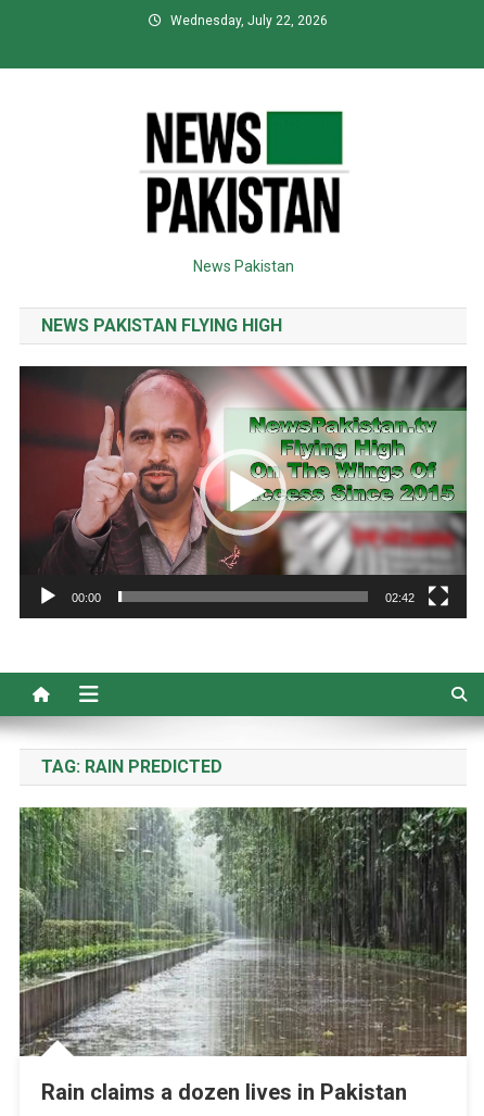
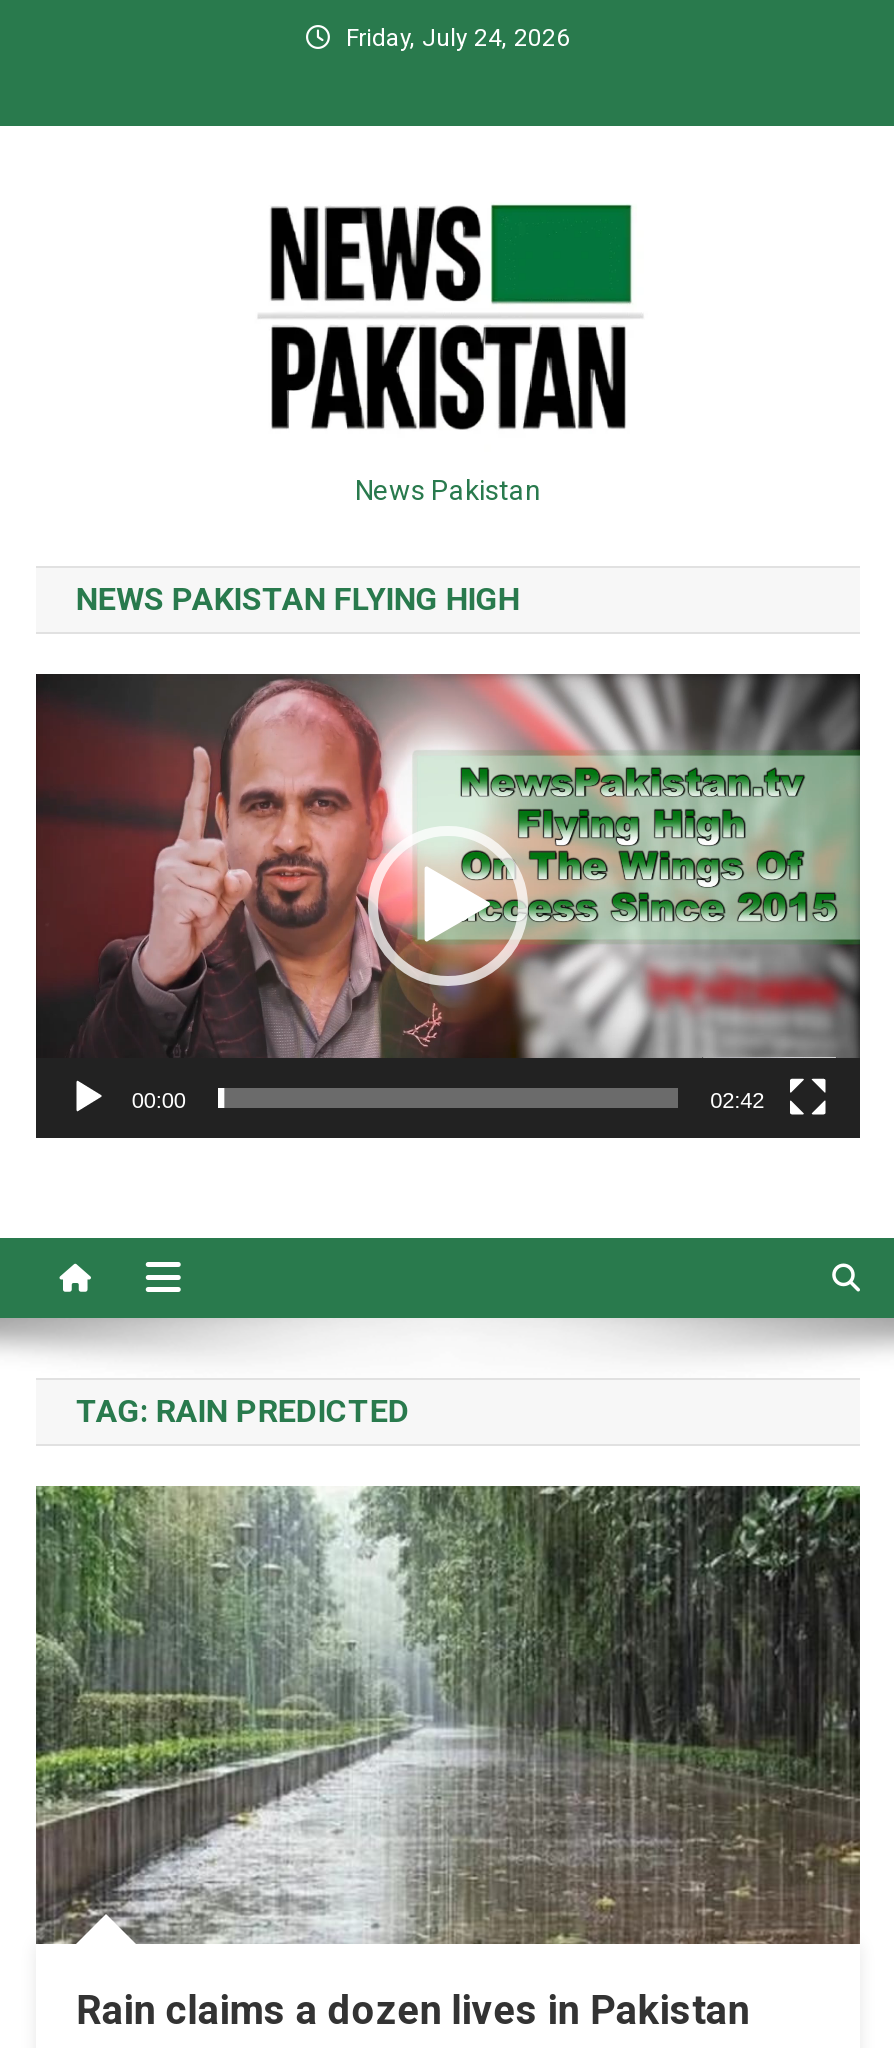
- Wednesday, July 22, 2026
+ Friday, July 24, 2026
